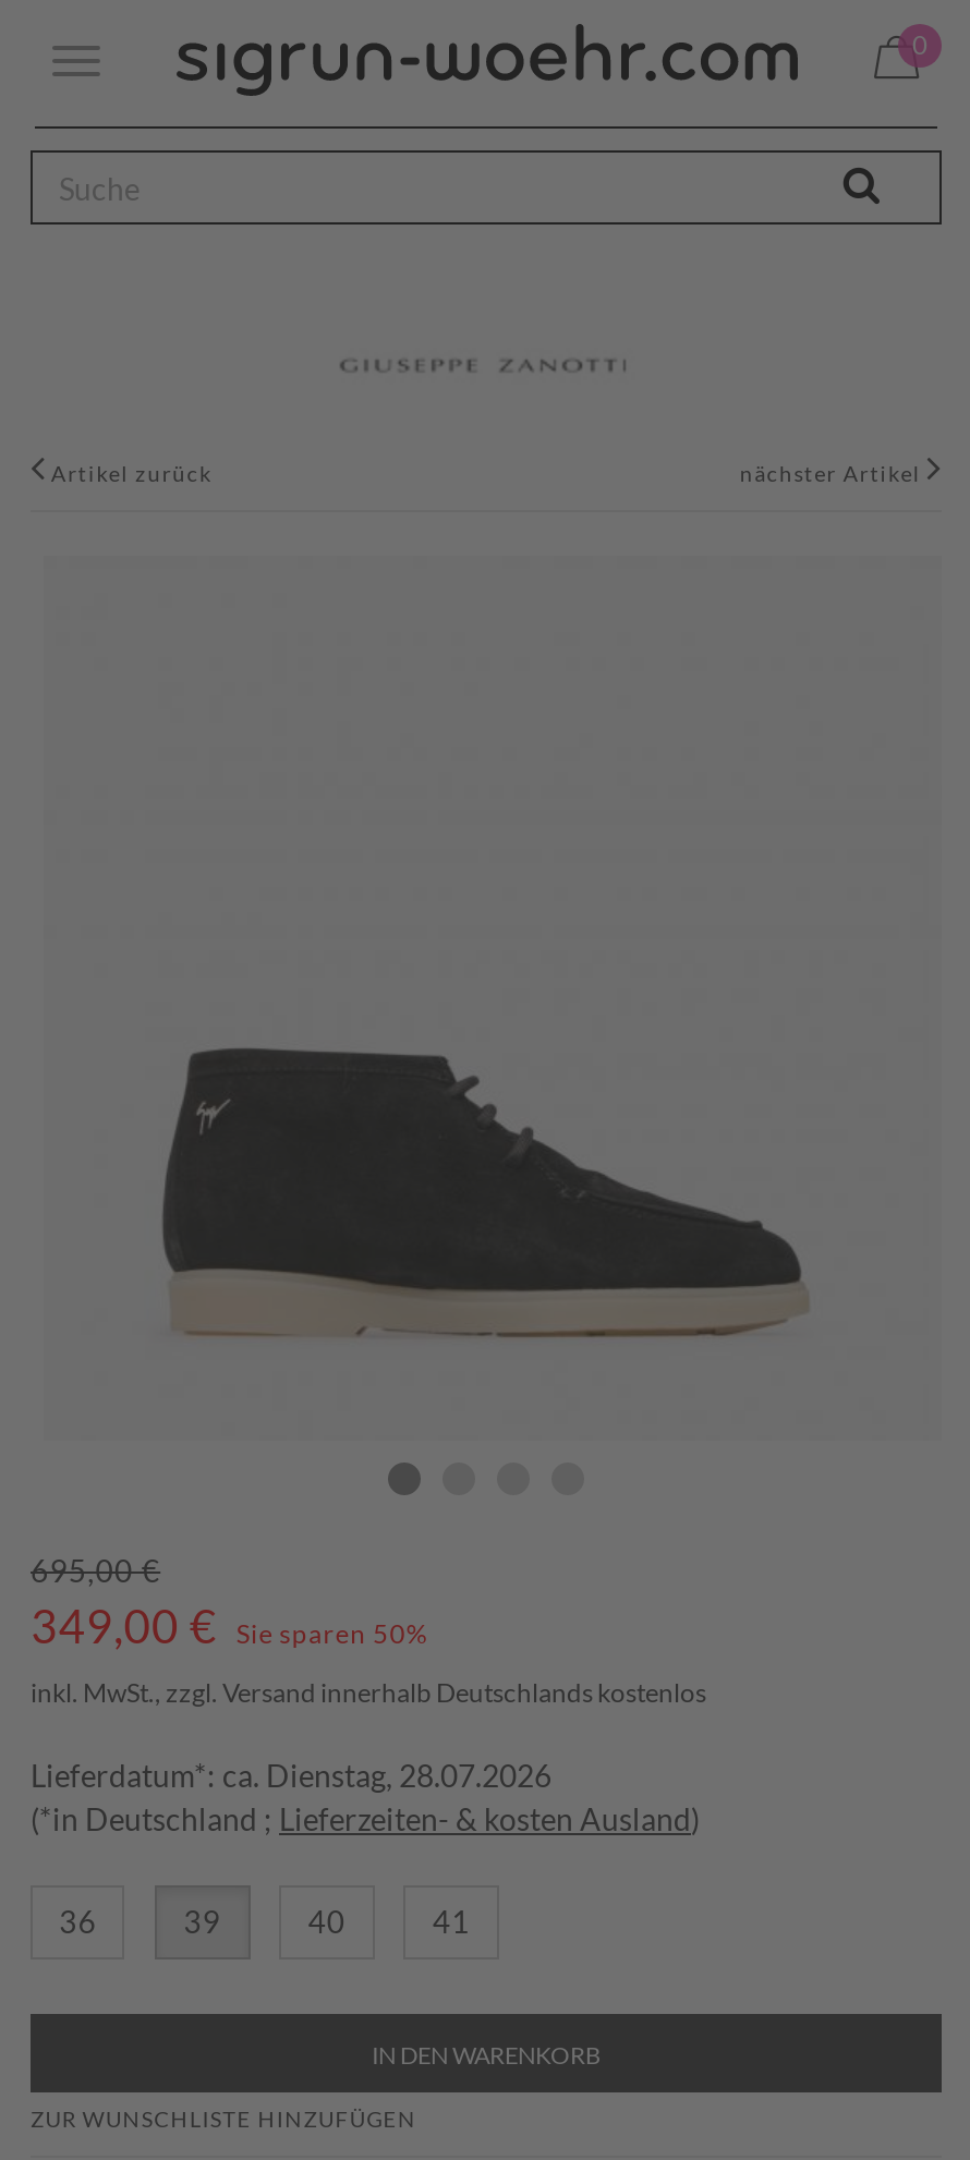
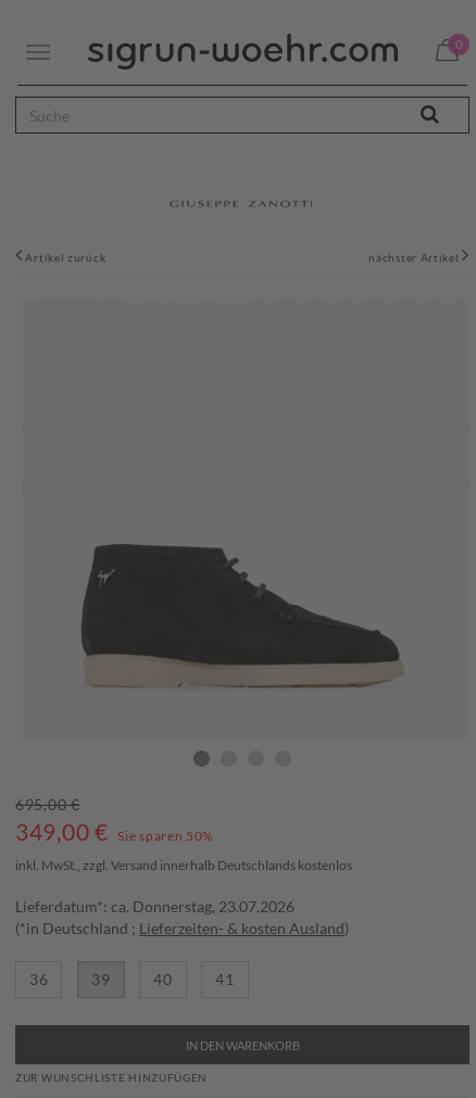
- Lieferdatum*: ca. Dienstag, 28.07.2026
+ Lieferdatum*: ca. Donnerstag, 23.07.2026
